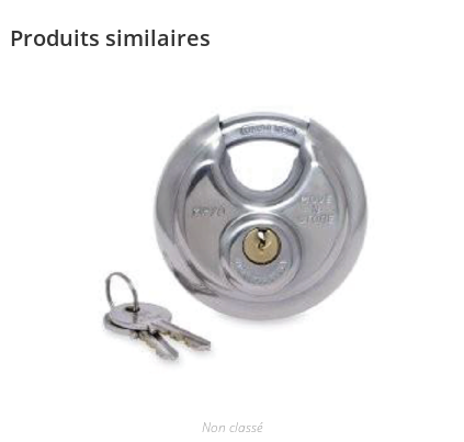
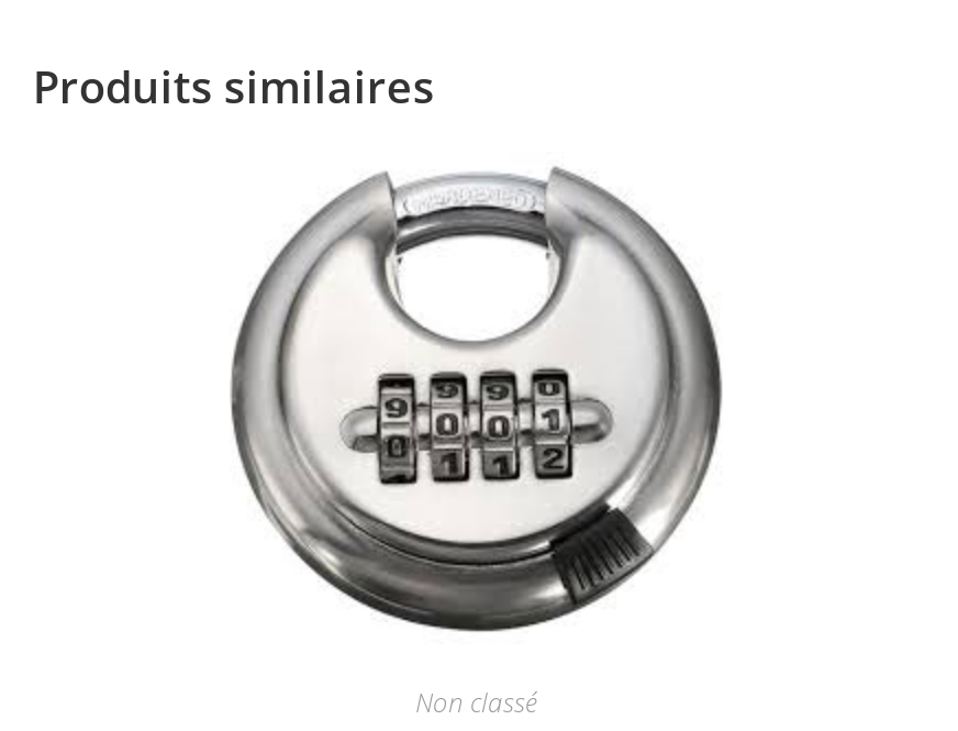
- [image]
+ [image]
